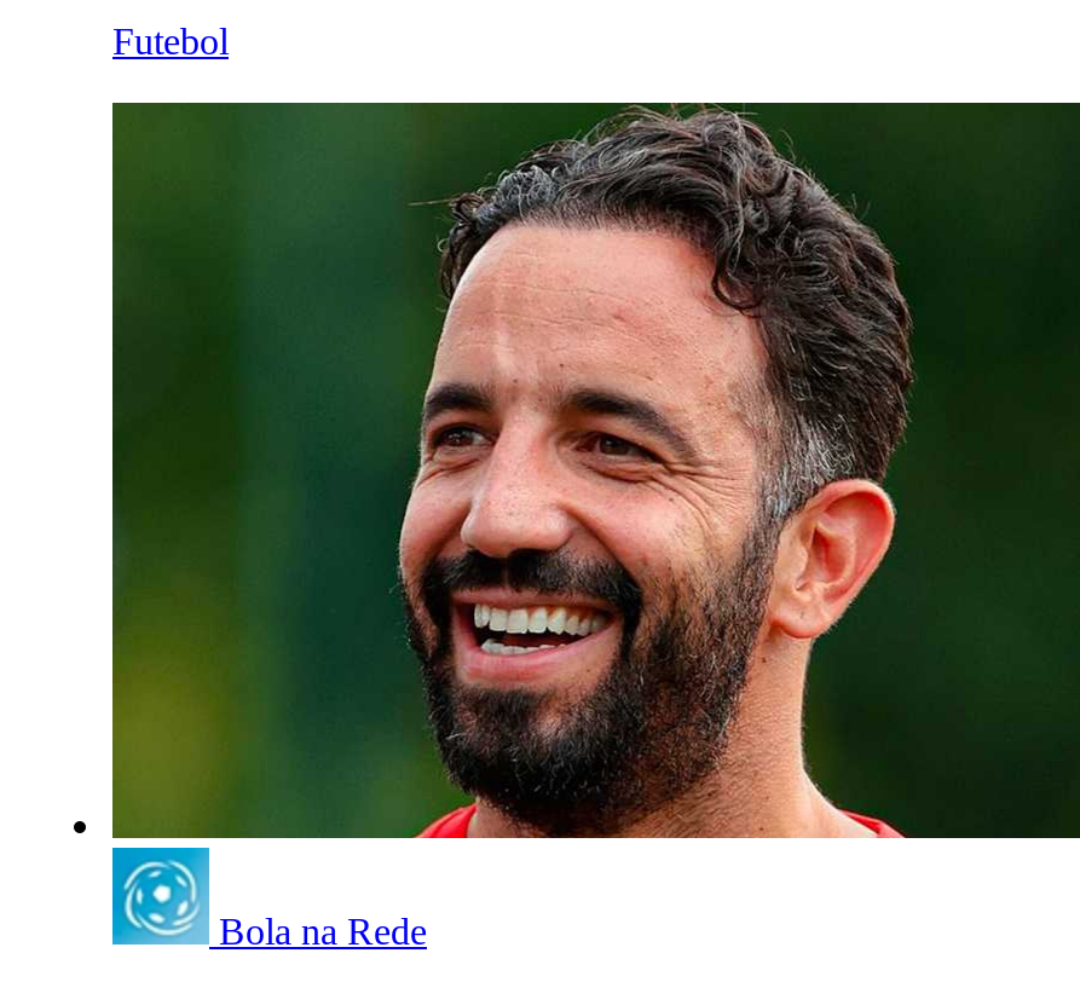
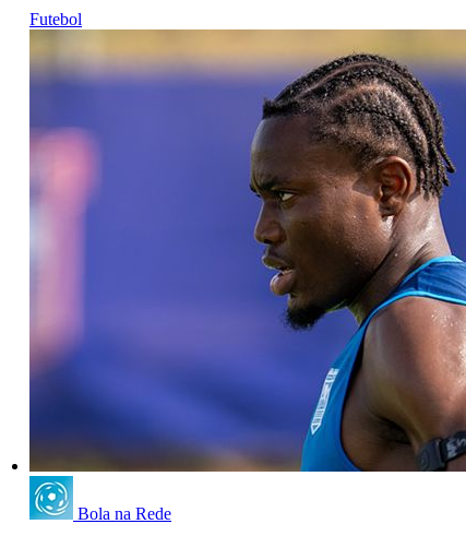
- [image]
+ [image]
